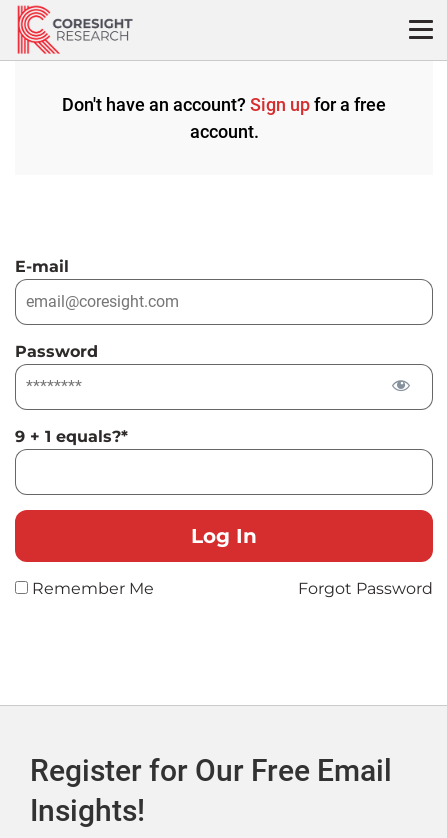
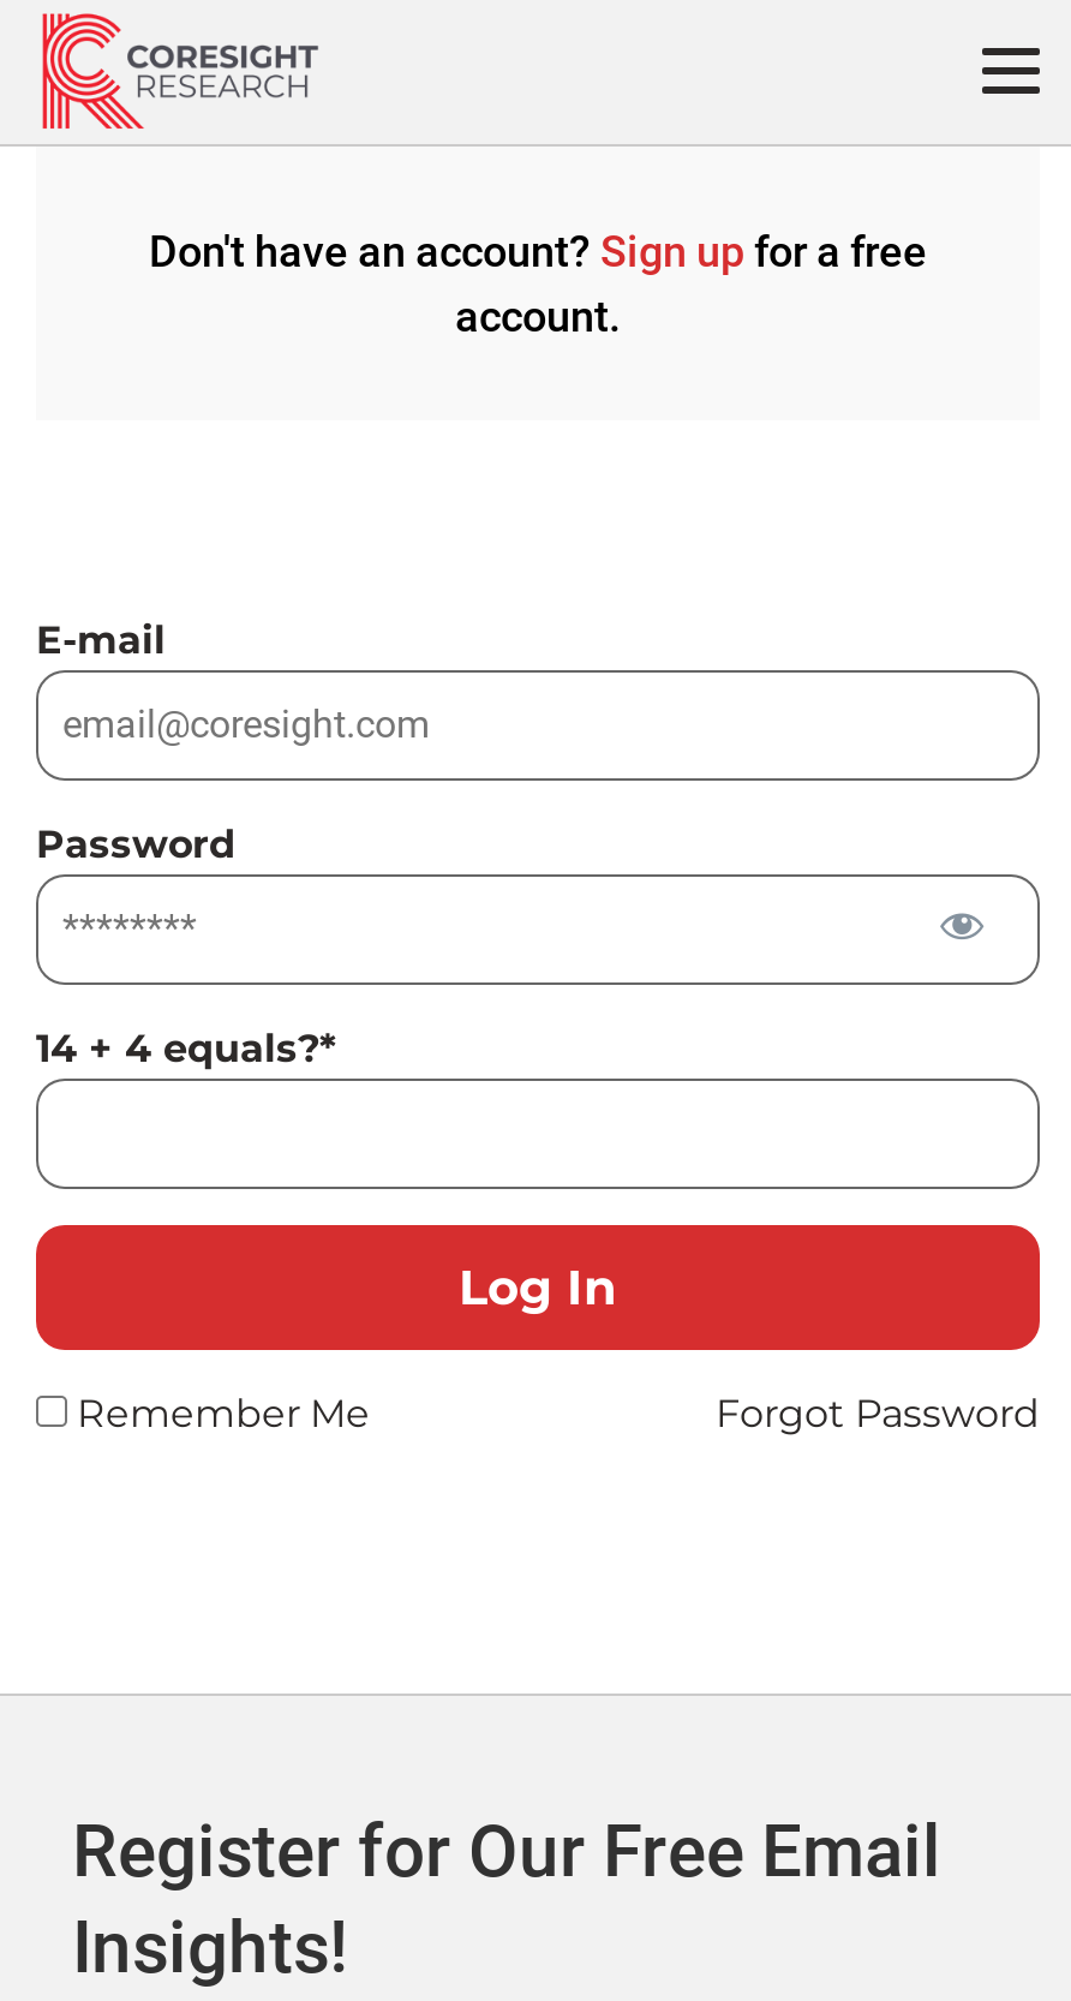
- 9 + 1 equals?*
+ 14 + 4 equals?*
